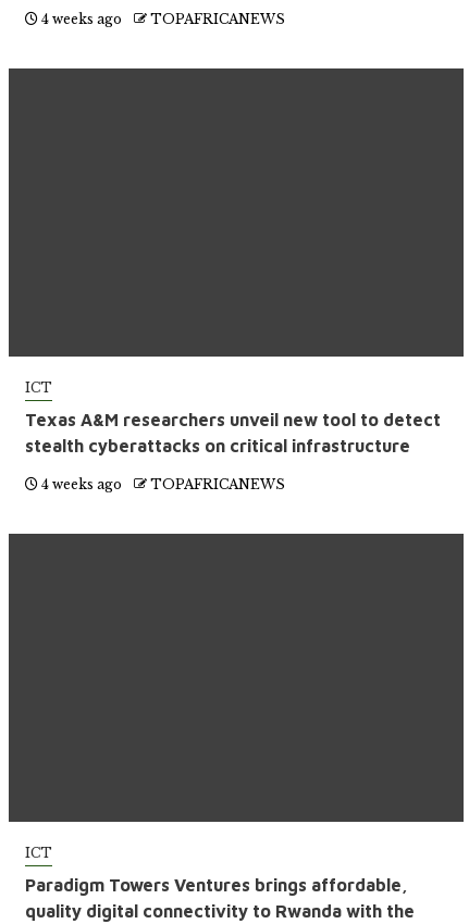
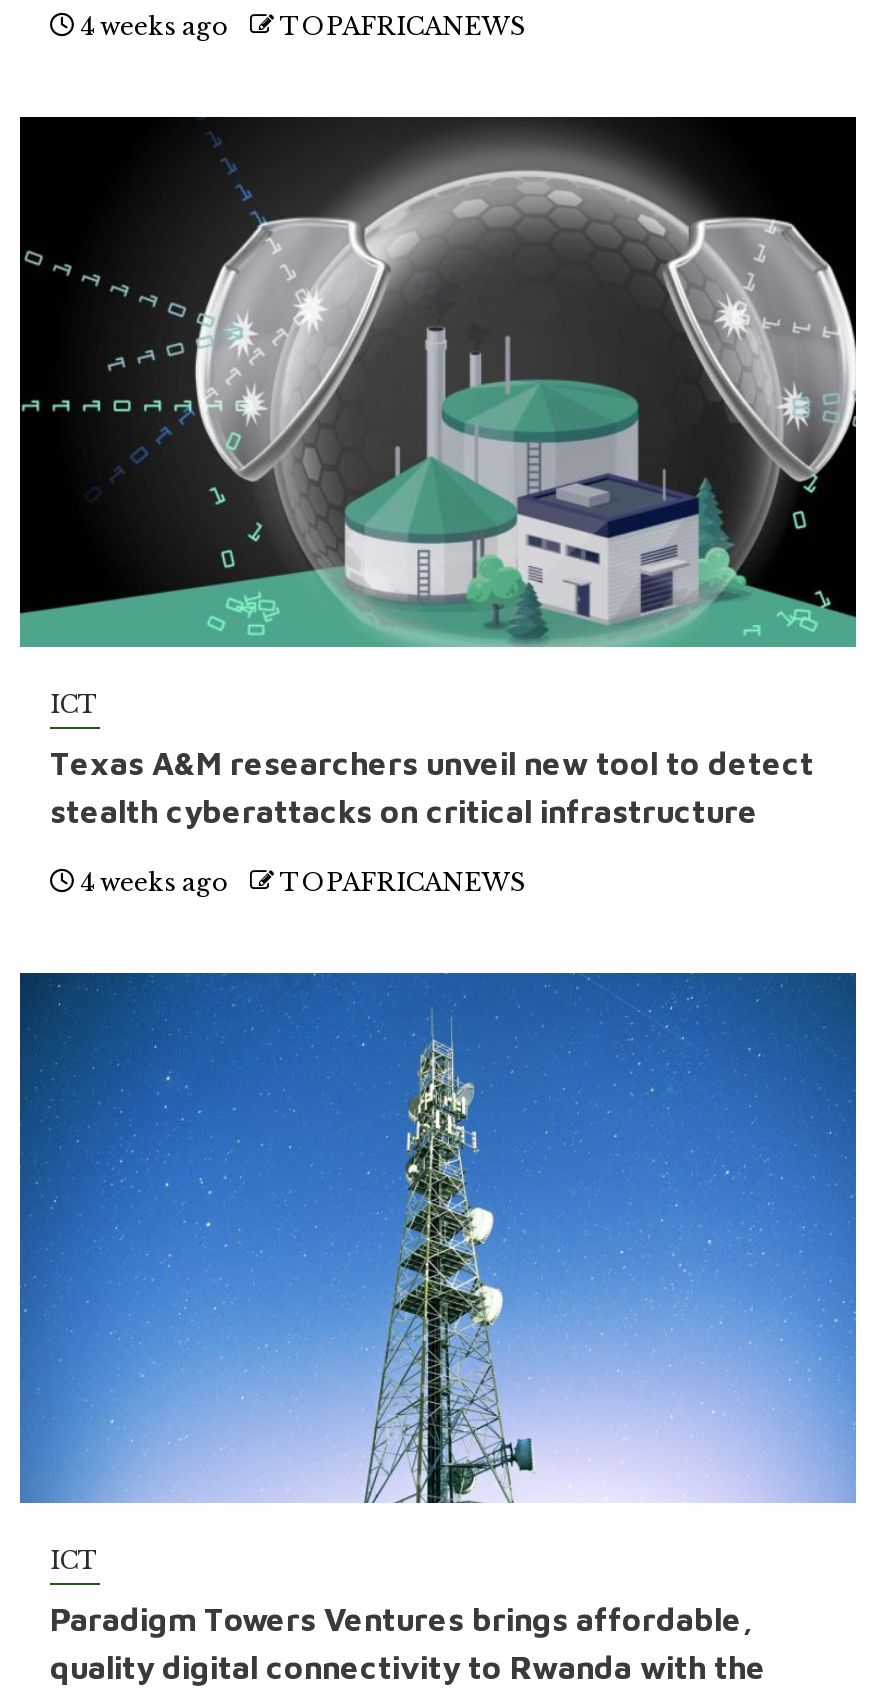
+ [image]

+ [image]
